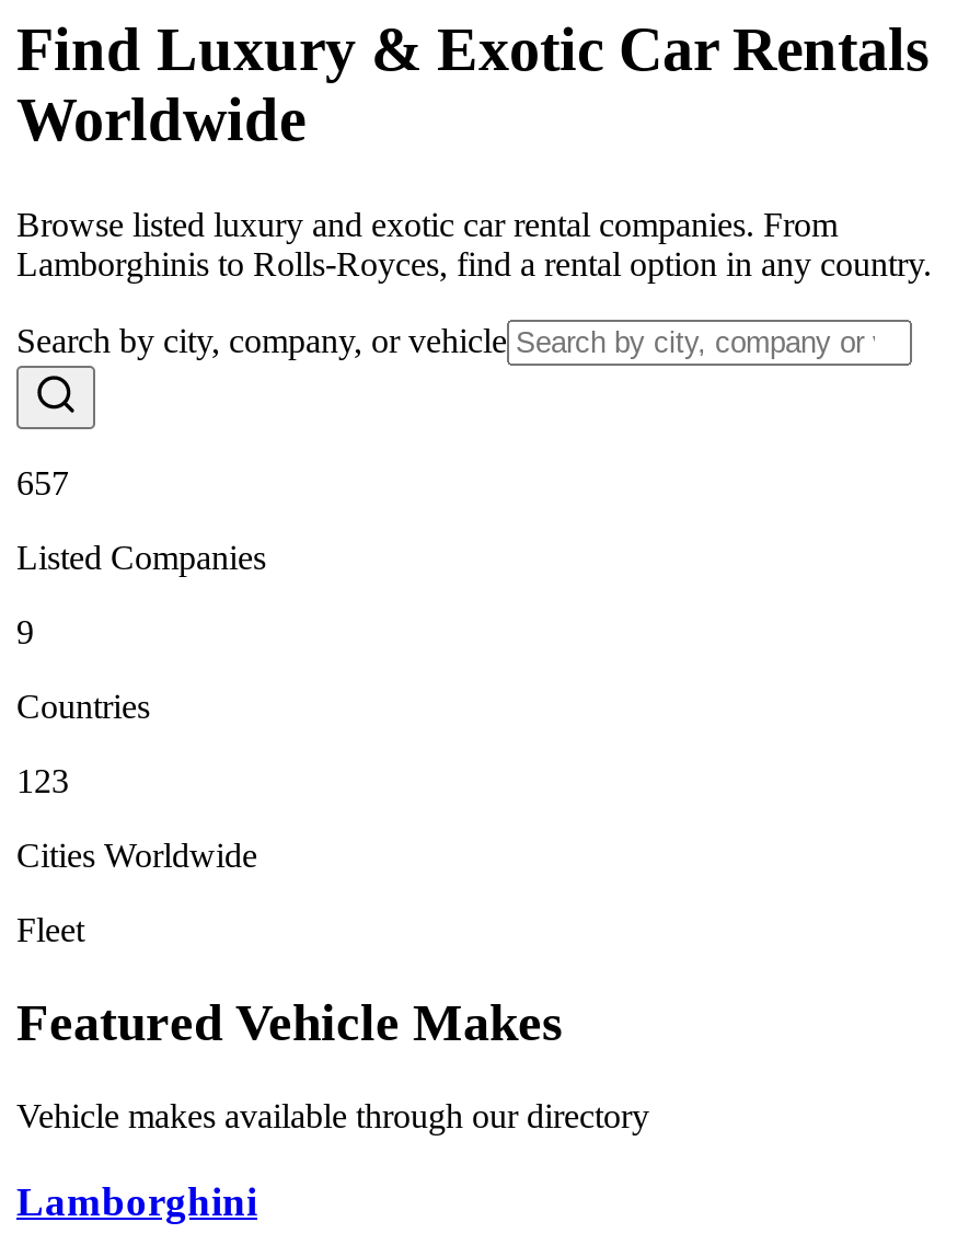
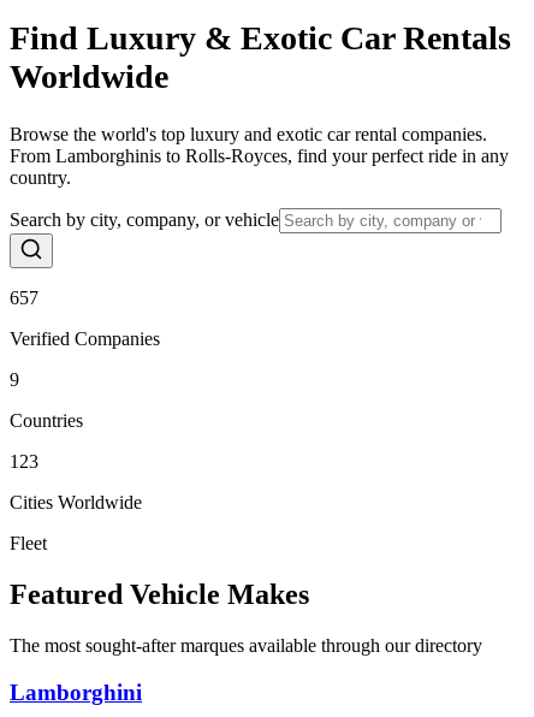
- Browse listed luxury and exotic car rental companies. From
- Lamborghinis to Rolls-Royces, find a rental option in any country.
+ Browse the world's top luxury and exotic car rental companies.
+ From Lamborghinis to Rolls-Royces, find your perfect ride in any
+ country.

- Listed Companies
+ Verified Companies

- Vehicle makes available through our directory
+ The most sought-after marques available through our directory
